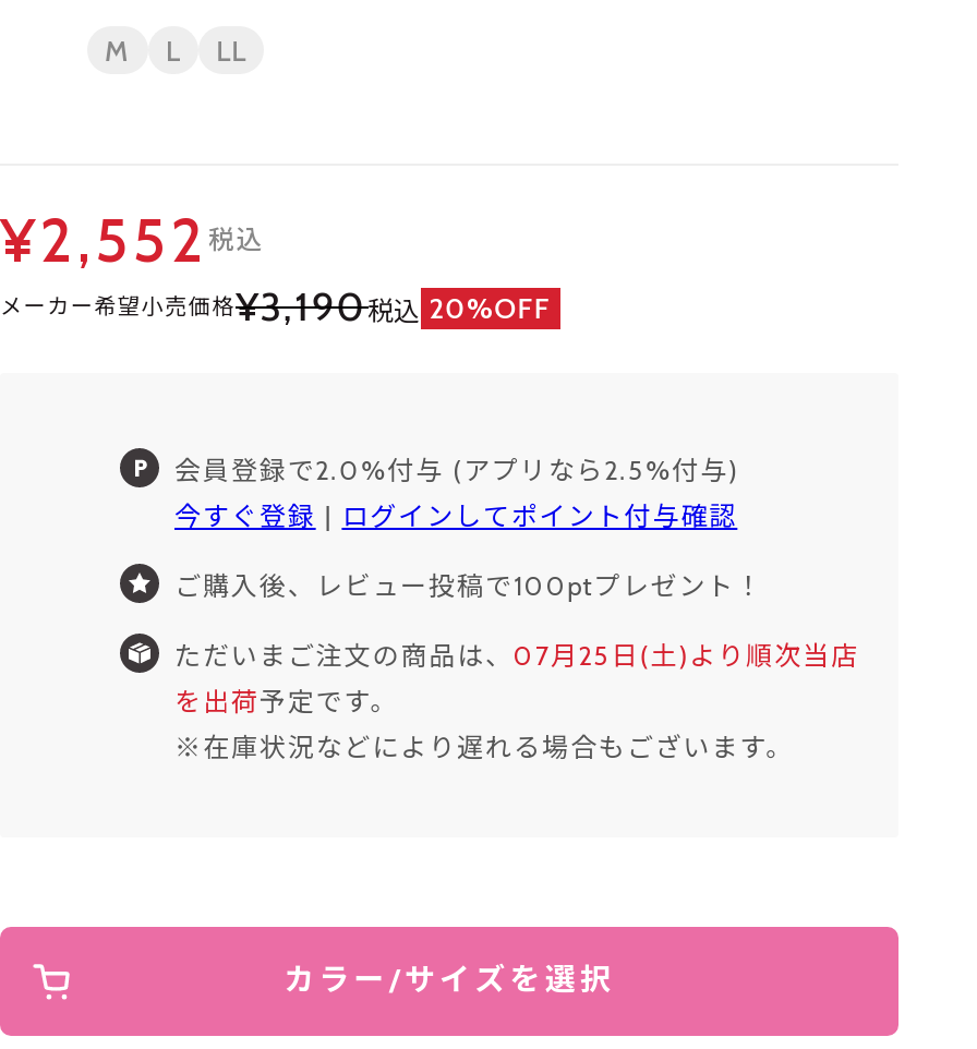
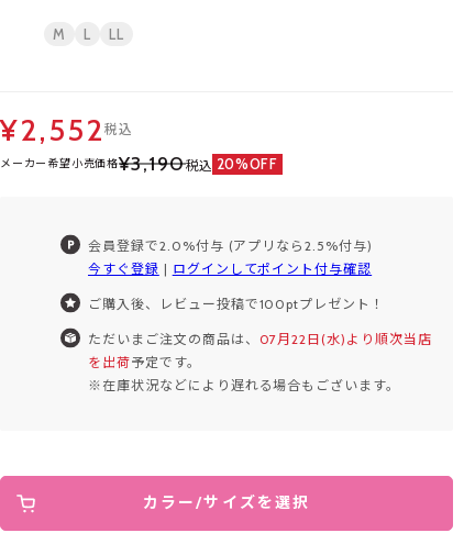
- ただいまご注文の商品は、07月25日(土)より順次当店
+ ただいまご注文の商品は、07月22日(水)より順次当店
